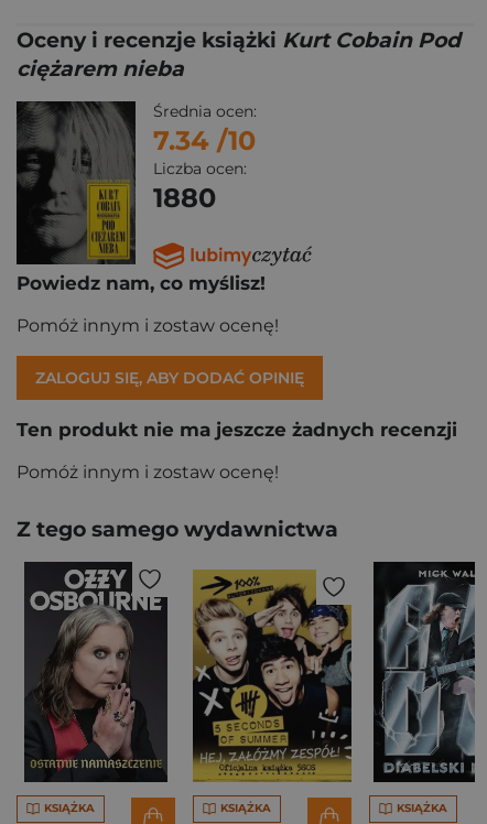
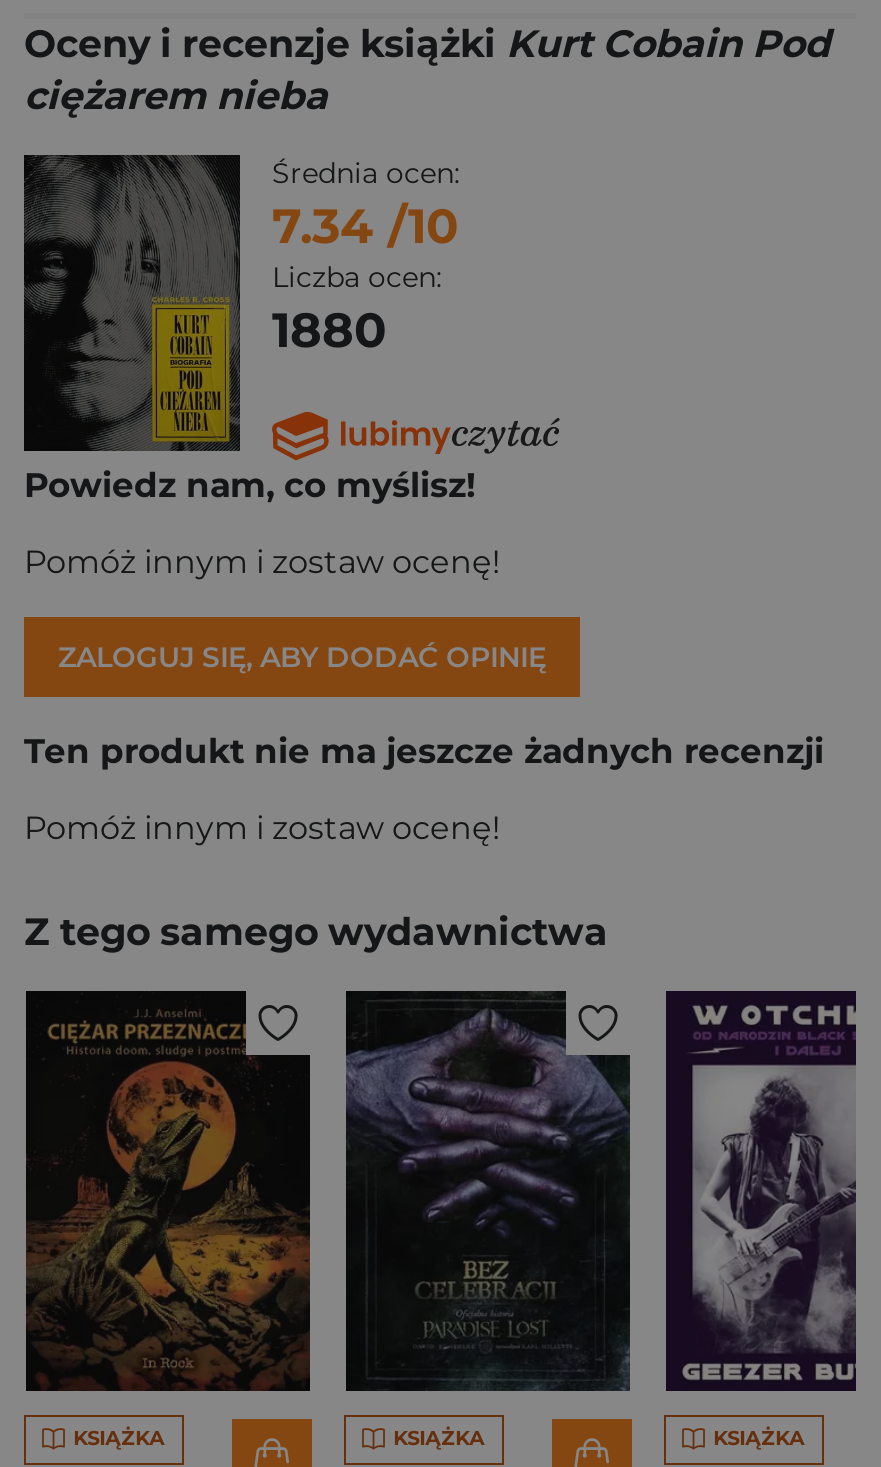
- [image]
+ [image]

- [image]
+ [image]

- [image]
+ [image]
